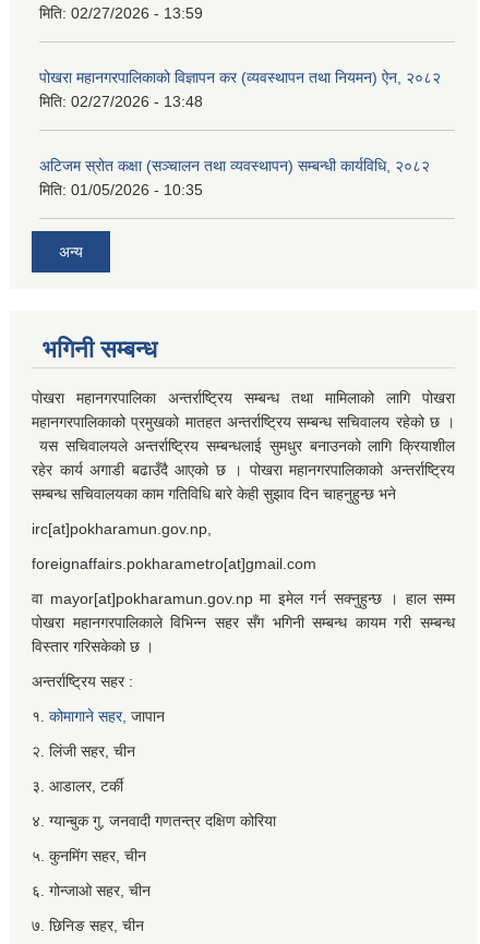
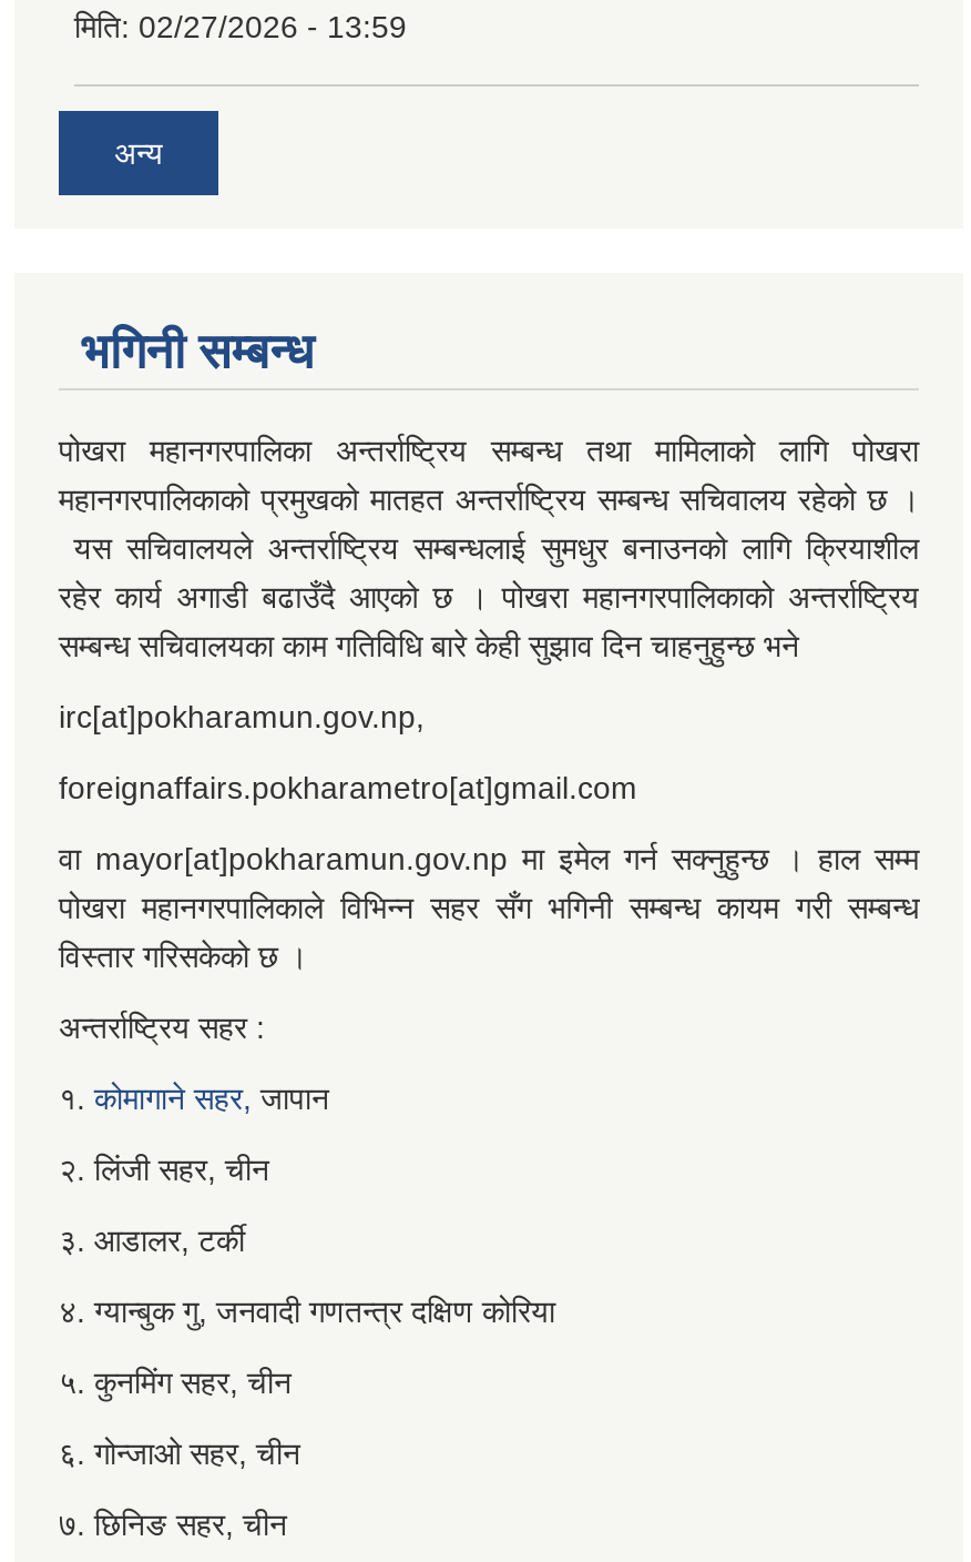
- पोखरा महानगरपालिकाको विज्ञापन कर (व्यवस्थापन तथा नियमन) ऐन, २०८२
- मिति: 02/27/2026 - 13:48

- अटिजम स्रोत कक्षा (सञ्चालन तथा व्यवस्थापन) सम्बन्धी कार्यविधि, २०८२
- मिति: 01/05/2026 - 10:35
